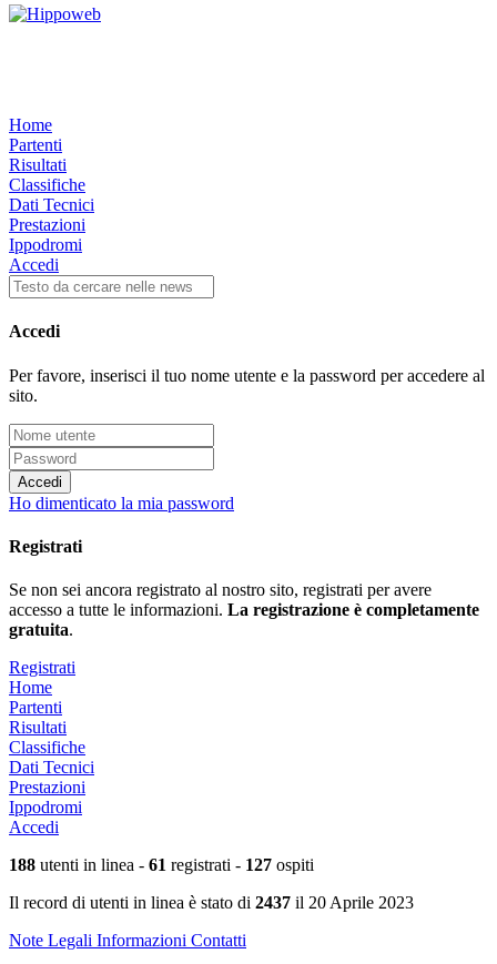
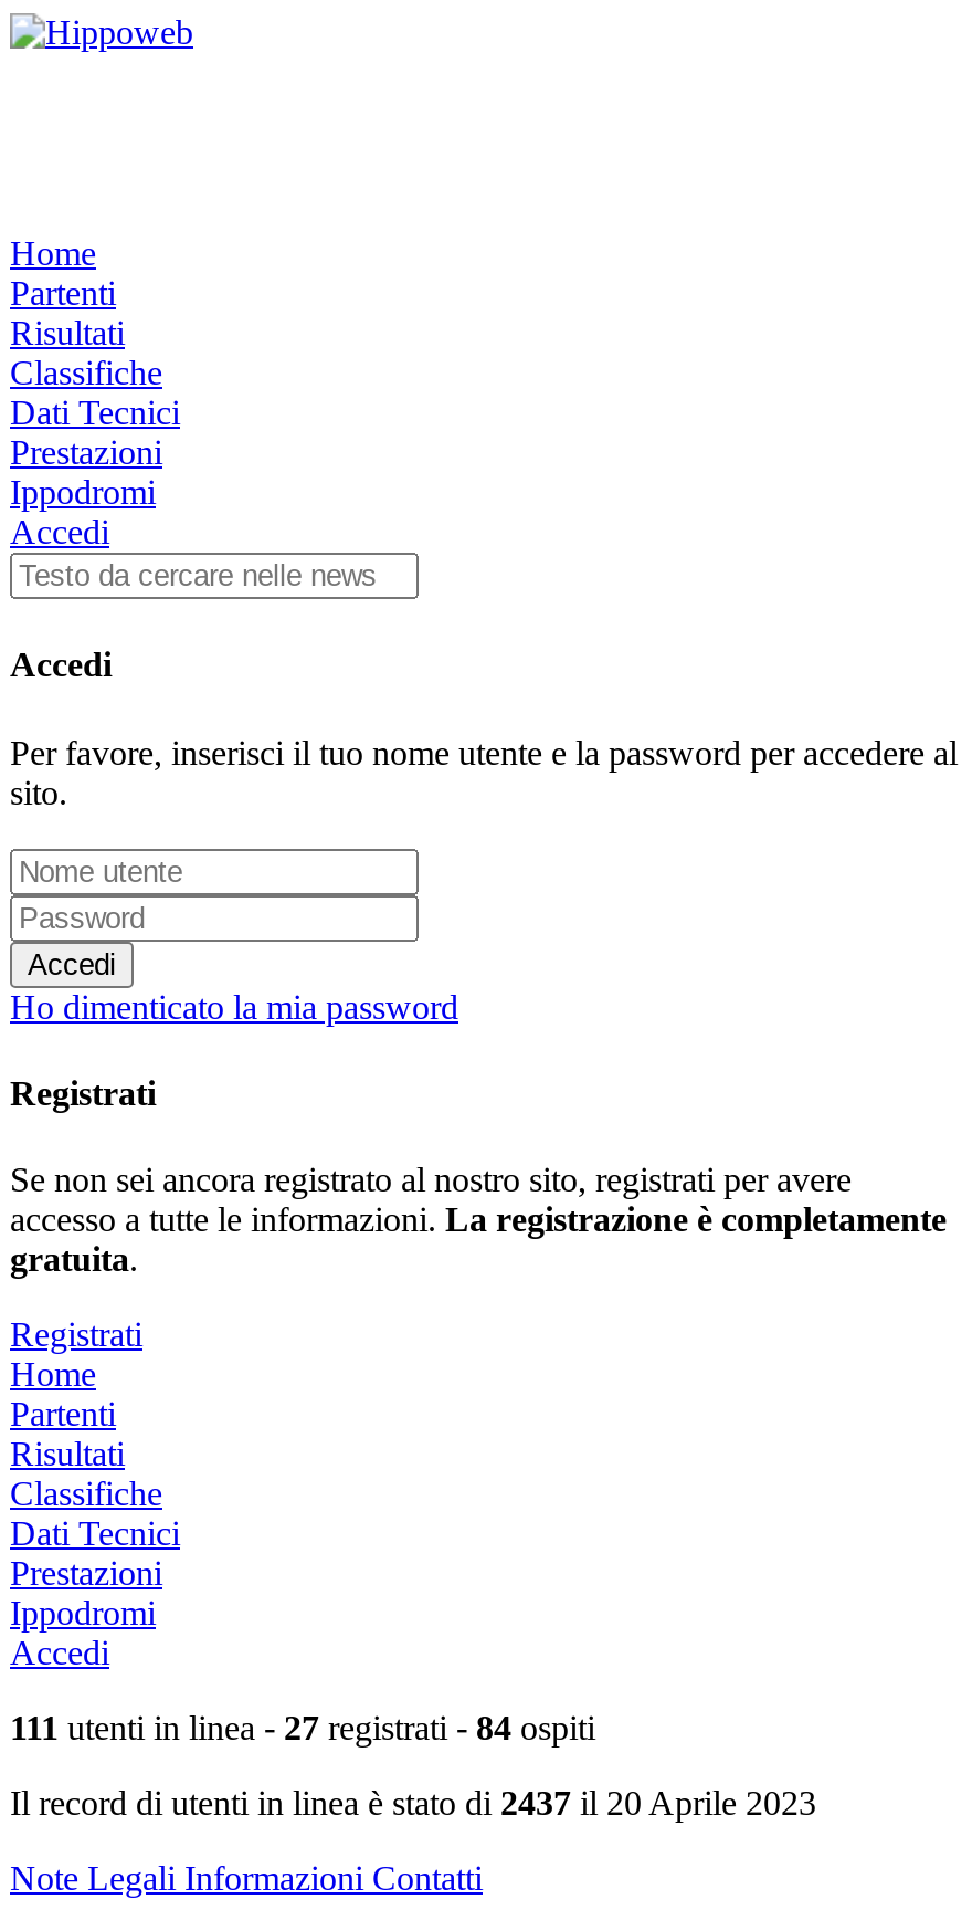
- 188 utenti in linea - 61 registrati - 127 ospiti
+ 111 utenti in linea - 27 registrati - 84 ospiti
